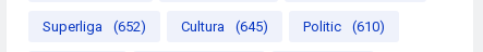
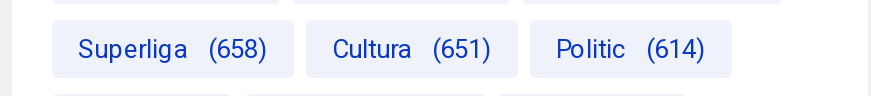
- Superliga (652)
+ Superliga (658)

- Cultura (645)
+ Cultura (651)

- Politic (610)
+ Politic (614)
